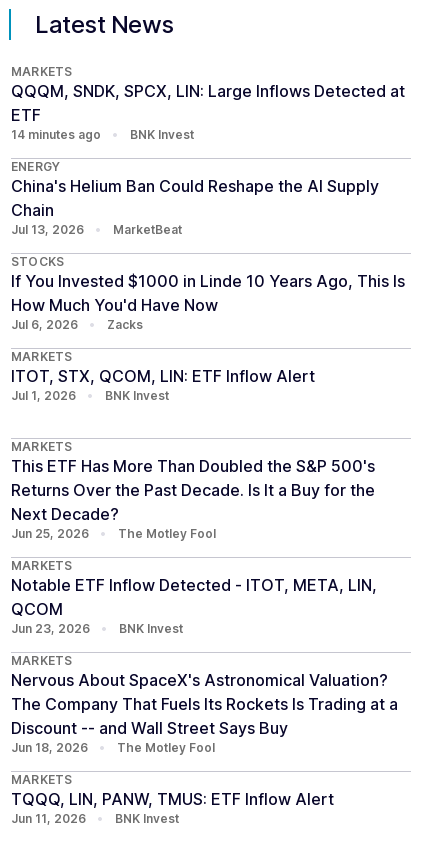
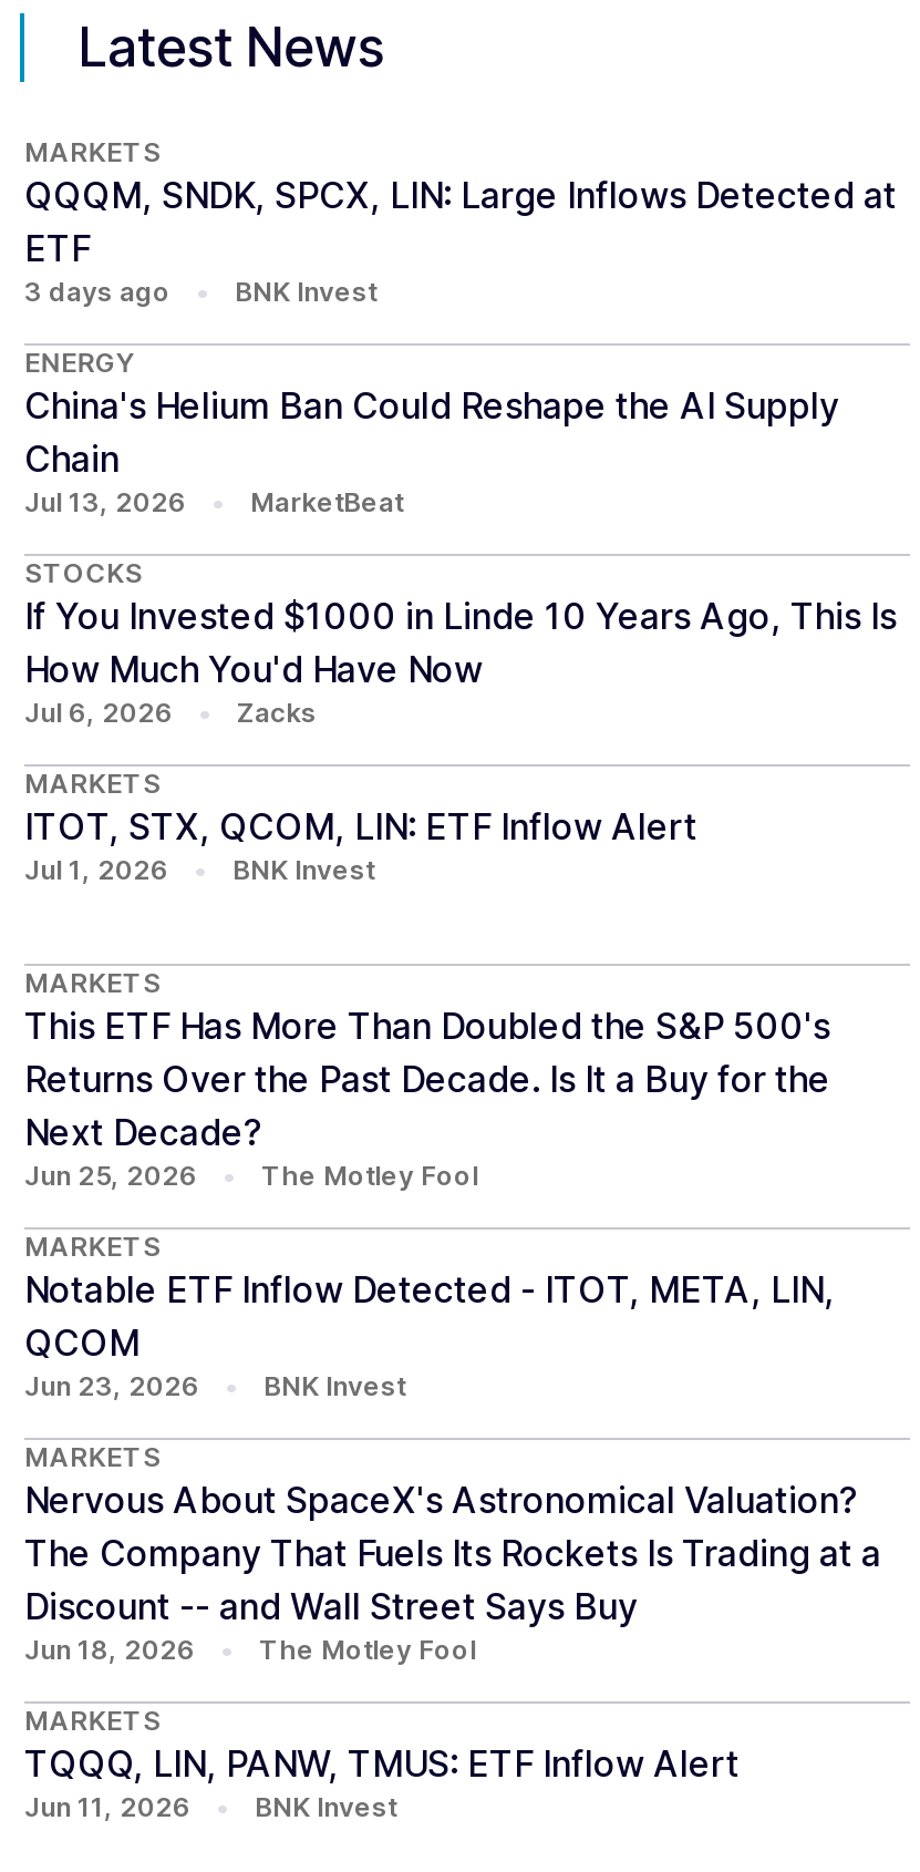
- 14 minutes ago
+ 3 days ago
